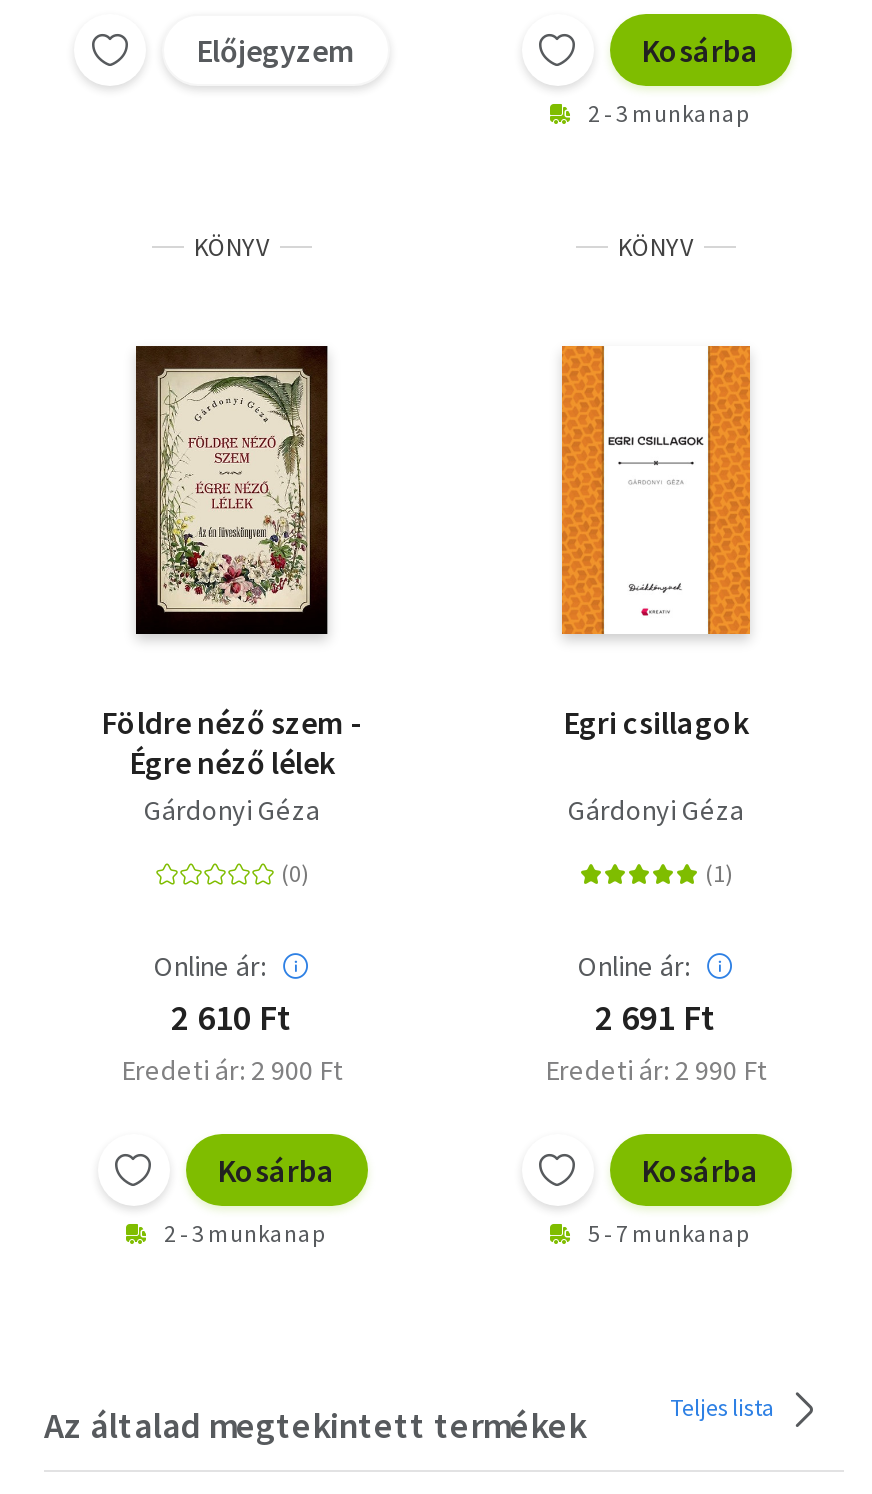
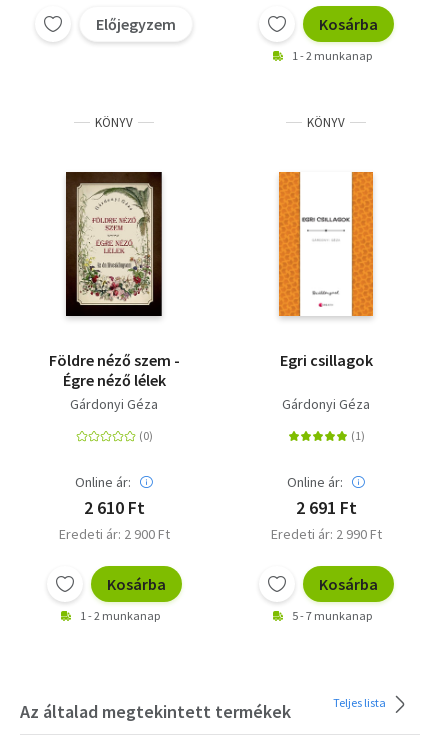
- 2 - 3 munkanap
+ 1 - 2 munkanap

- 2 - 3 munkanap
+ 1 - 2 munkanap
